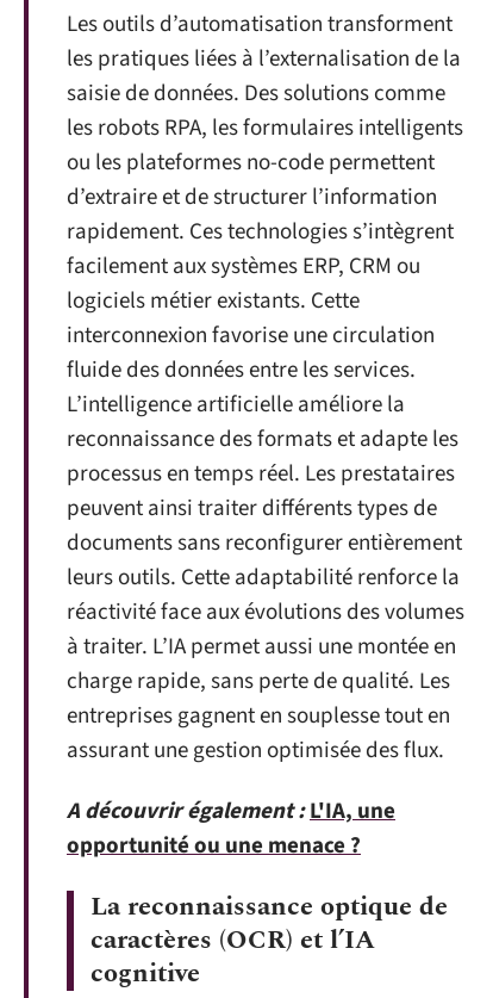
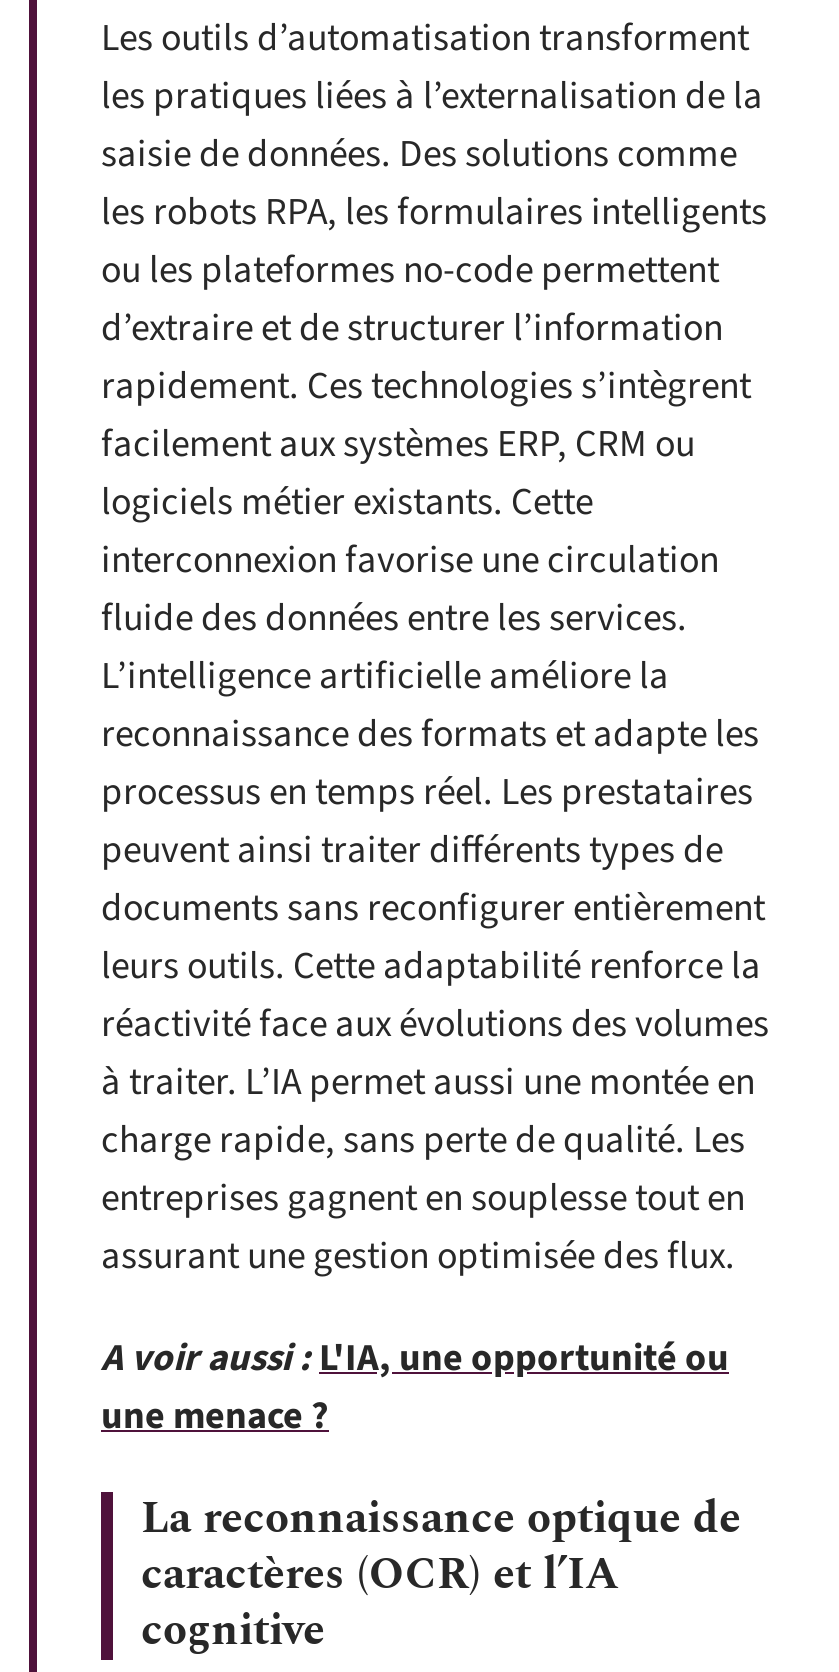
- A découvrir également : L'IA, une
- opportunité ou une menace ?
+ A voir aussi : L'IA, une opportunité ou
+ une menace ?
